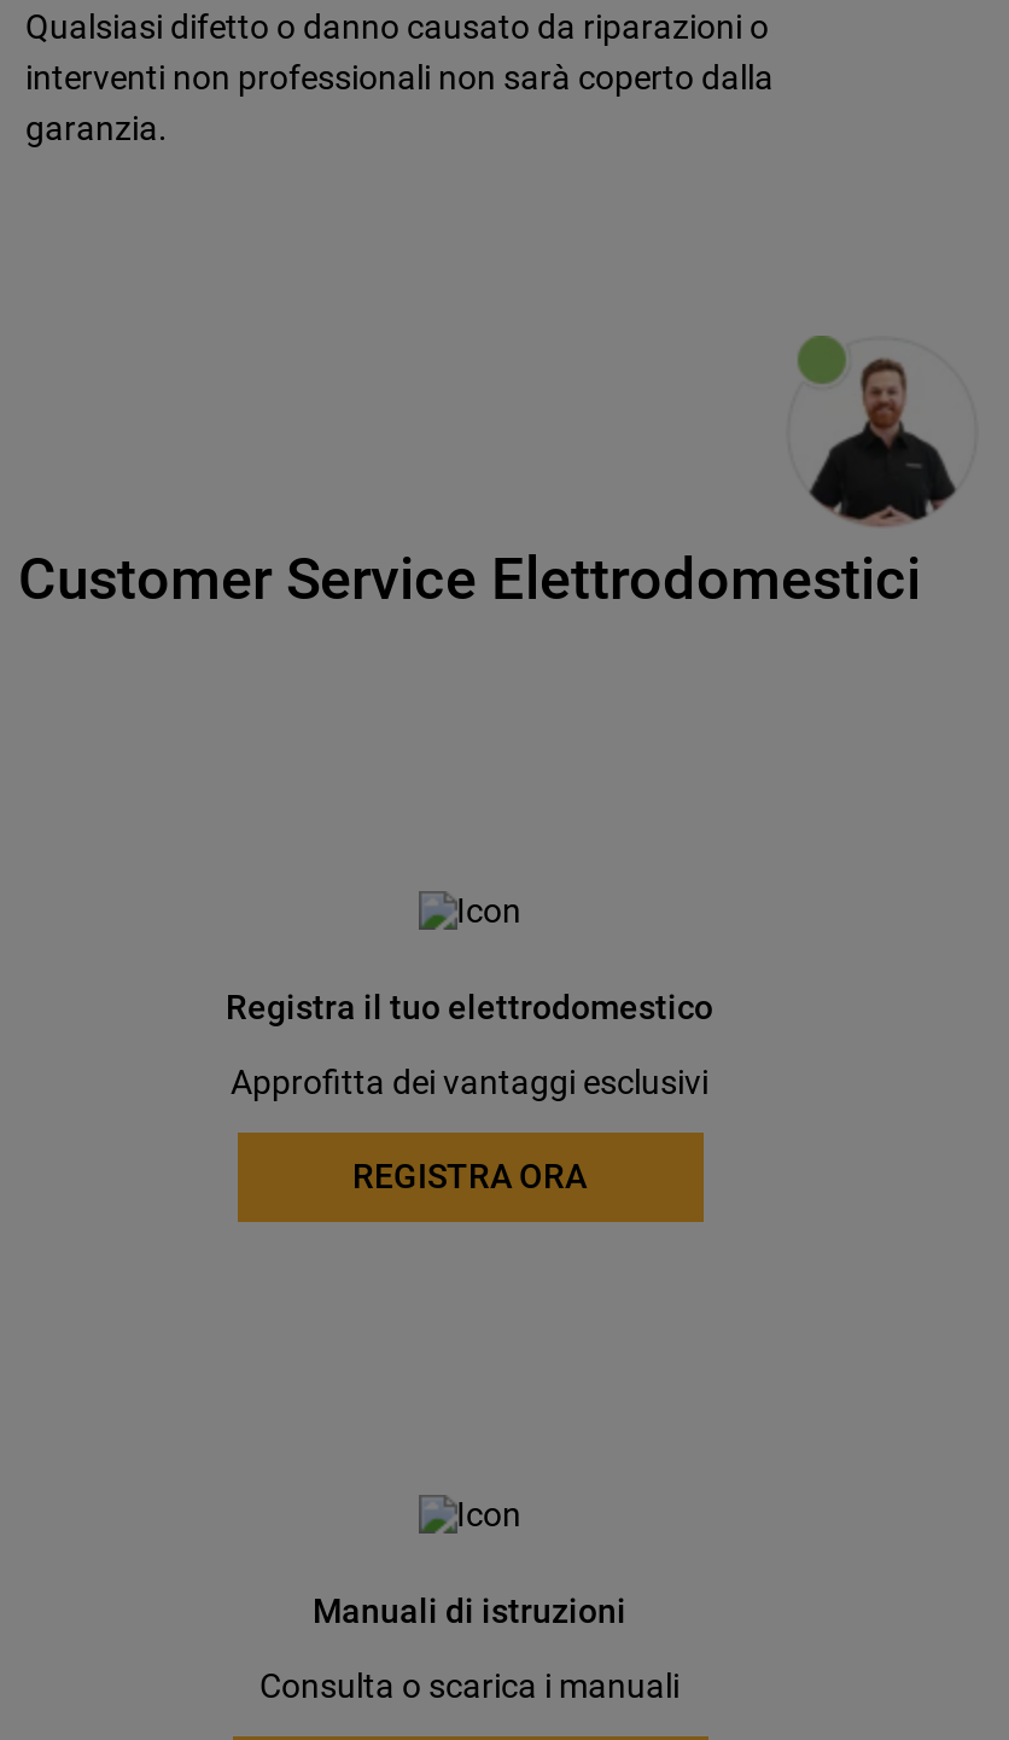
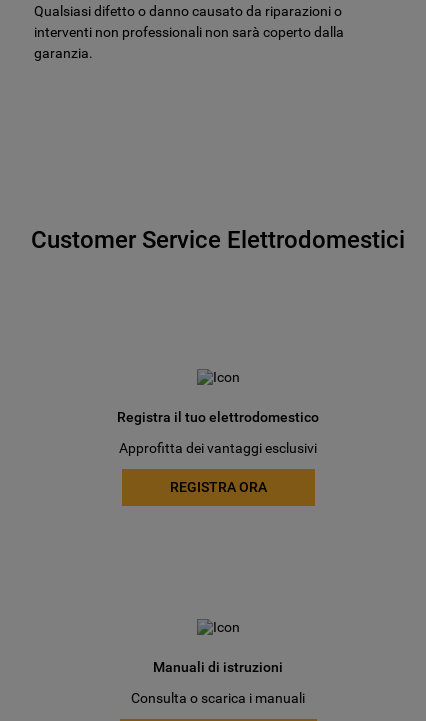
- [image]
